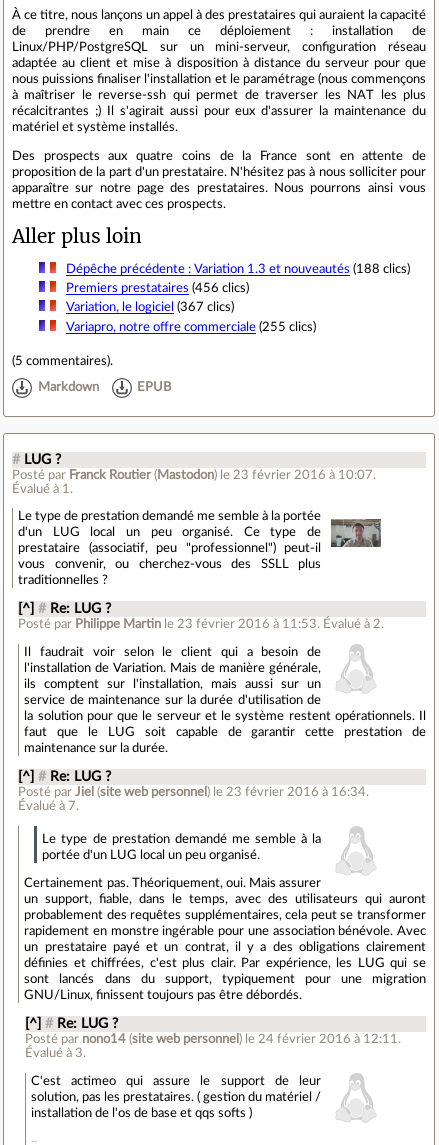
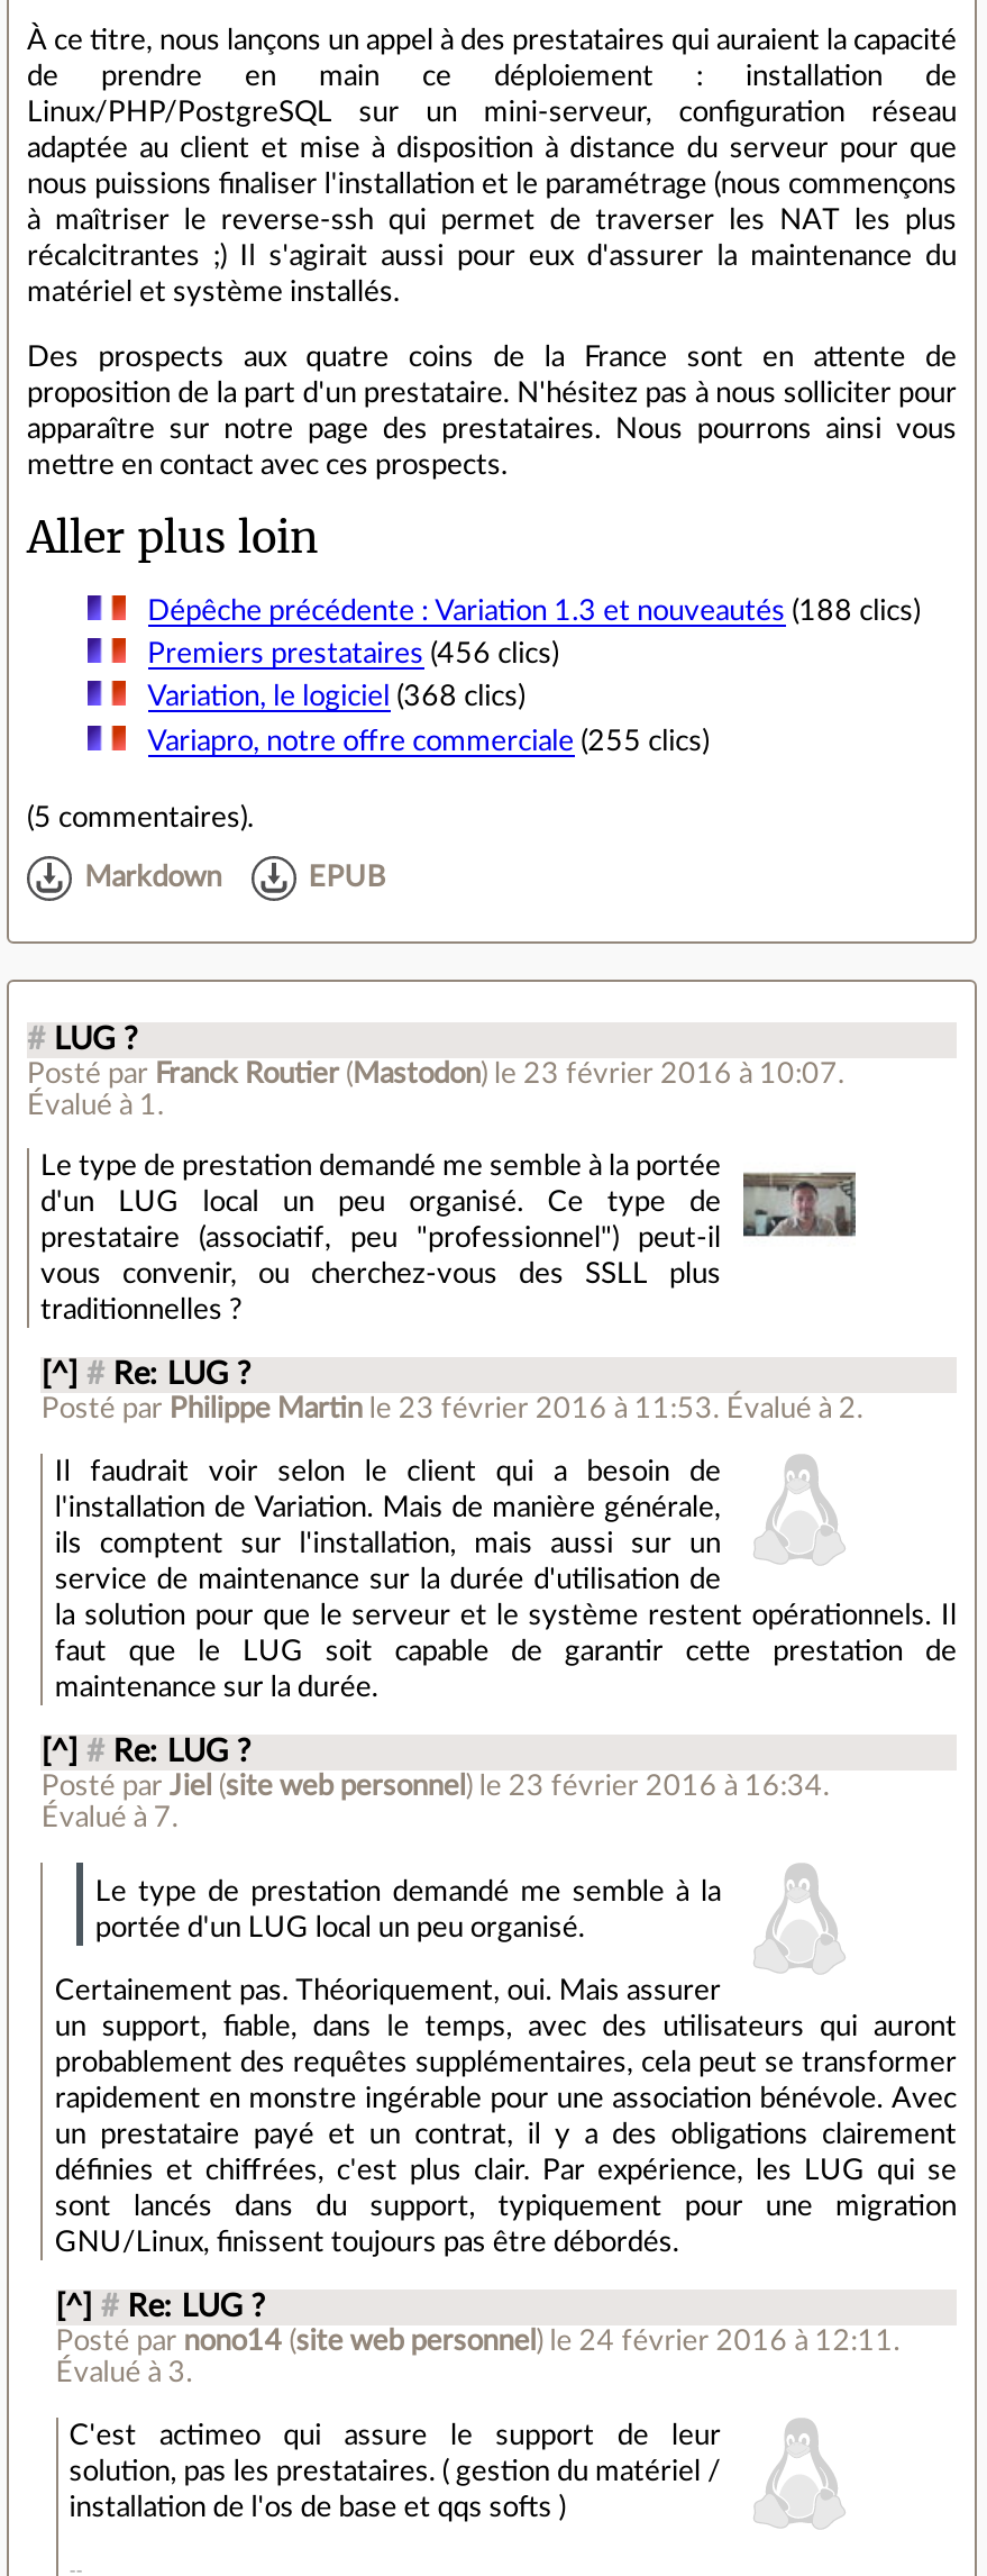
- Variation, le logiciel (367 clics)
+ Variation, le logiciel (368 clics)
